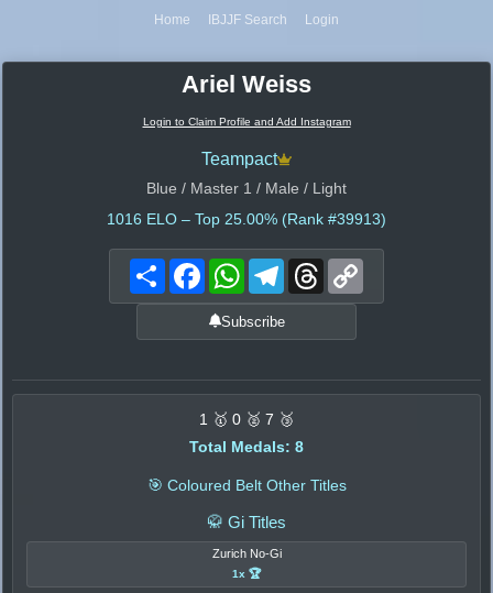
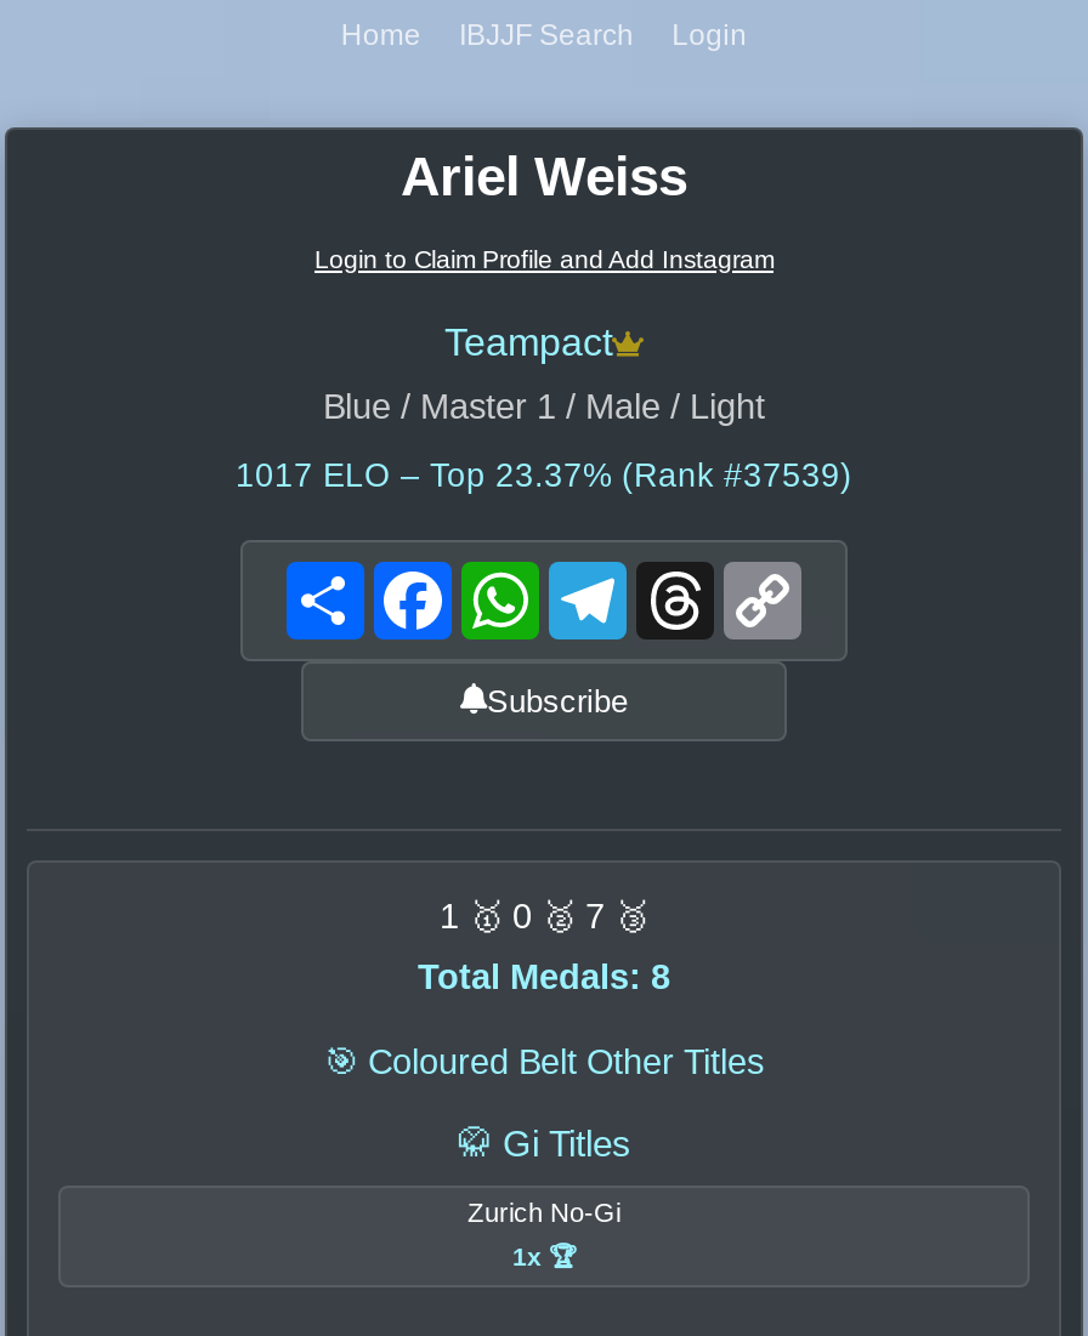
- 1016 ELO – Top 25.00% (Rank #39913)
+ 1017 ELO – Top 23.37% (Rank #37539)
